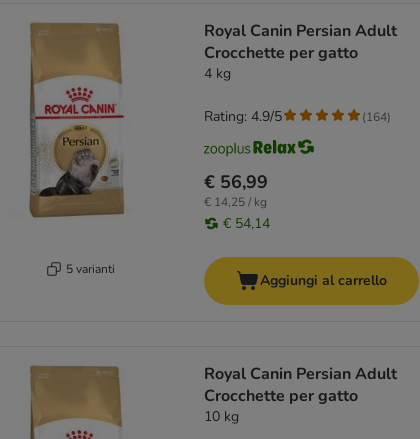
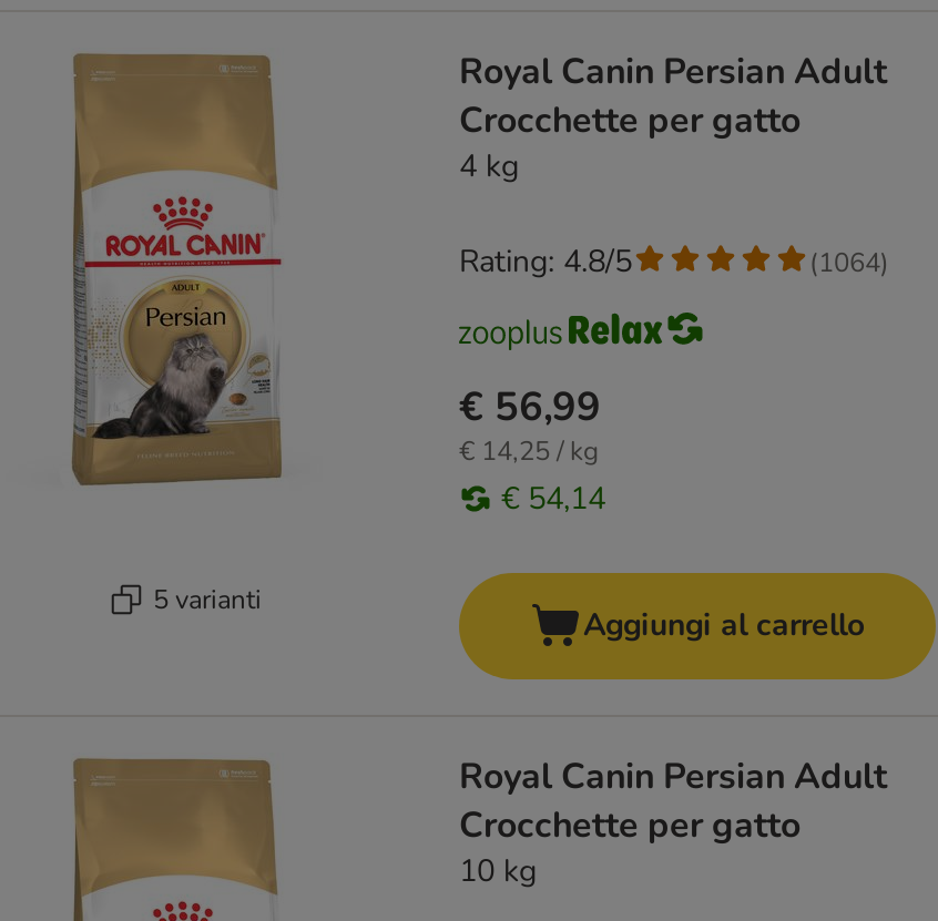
- Rating: 4.9/5
+ Rating: 4.8/5

- (164)
+ (1064)
